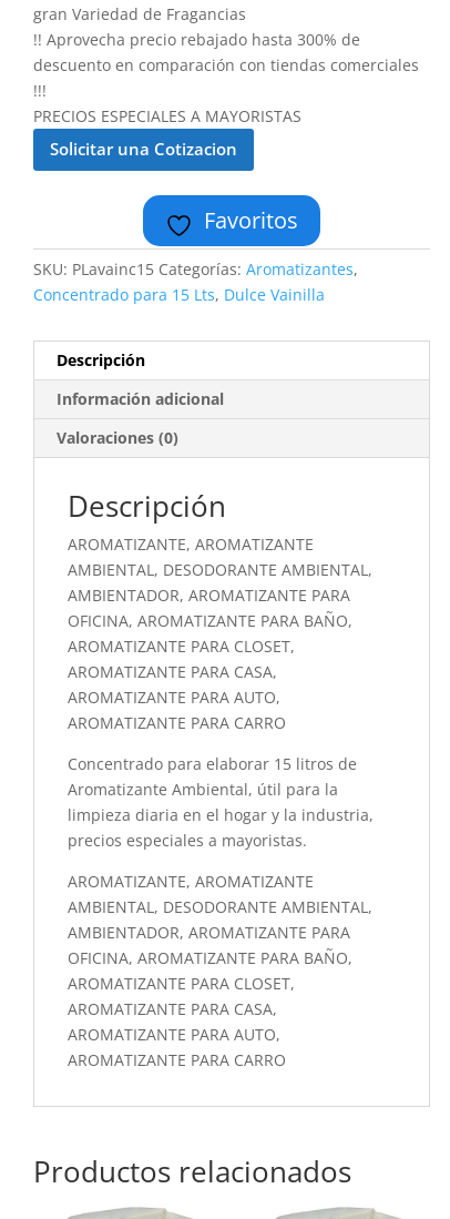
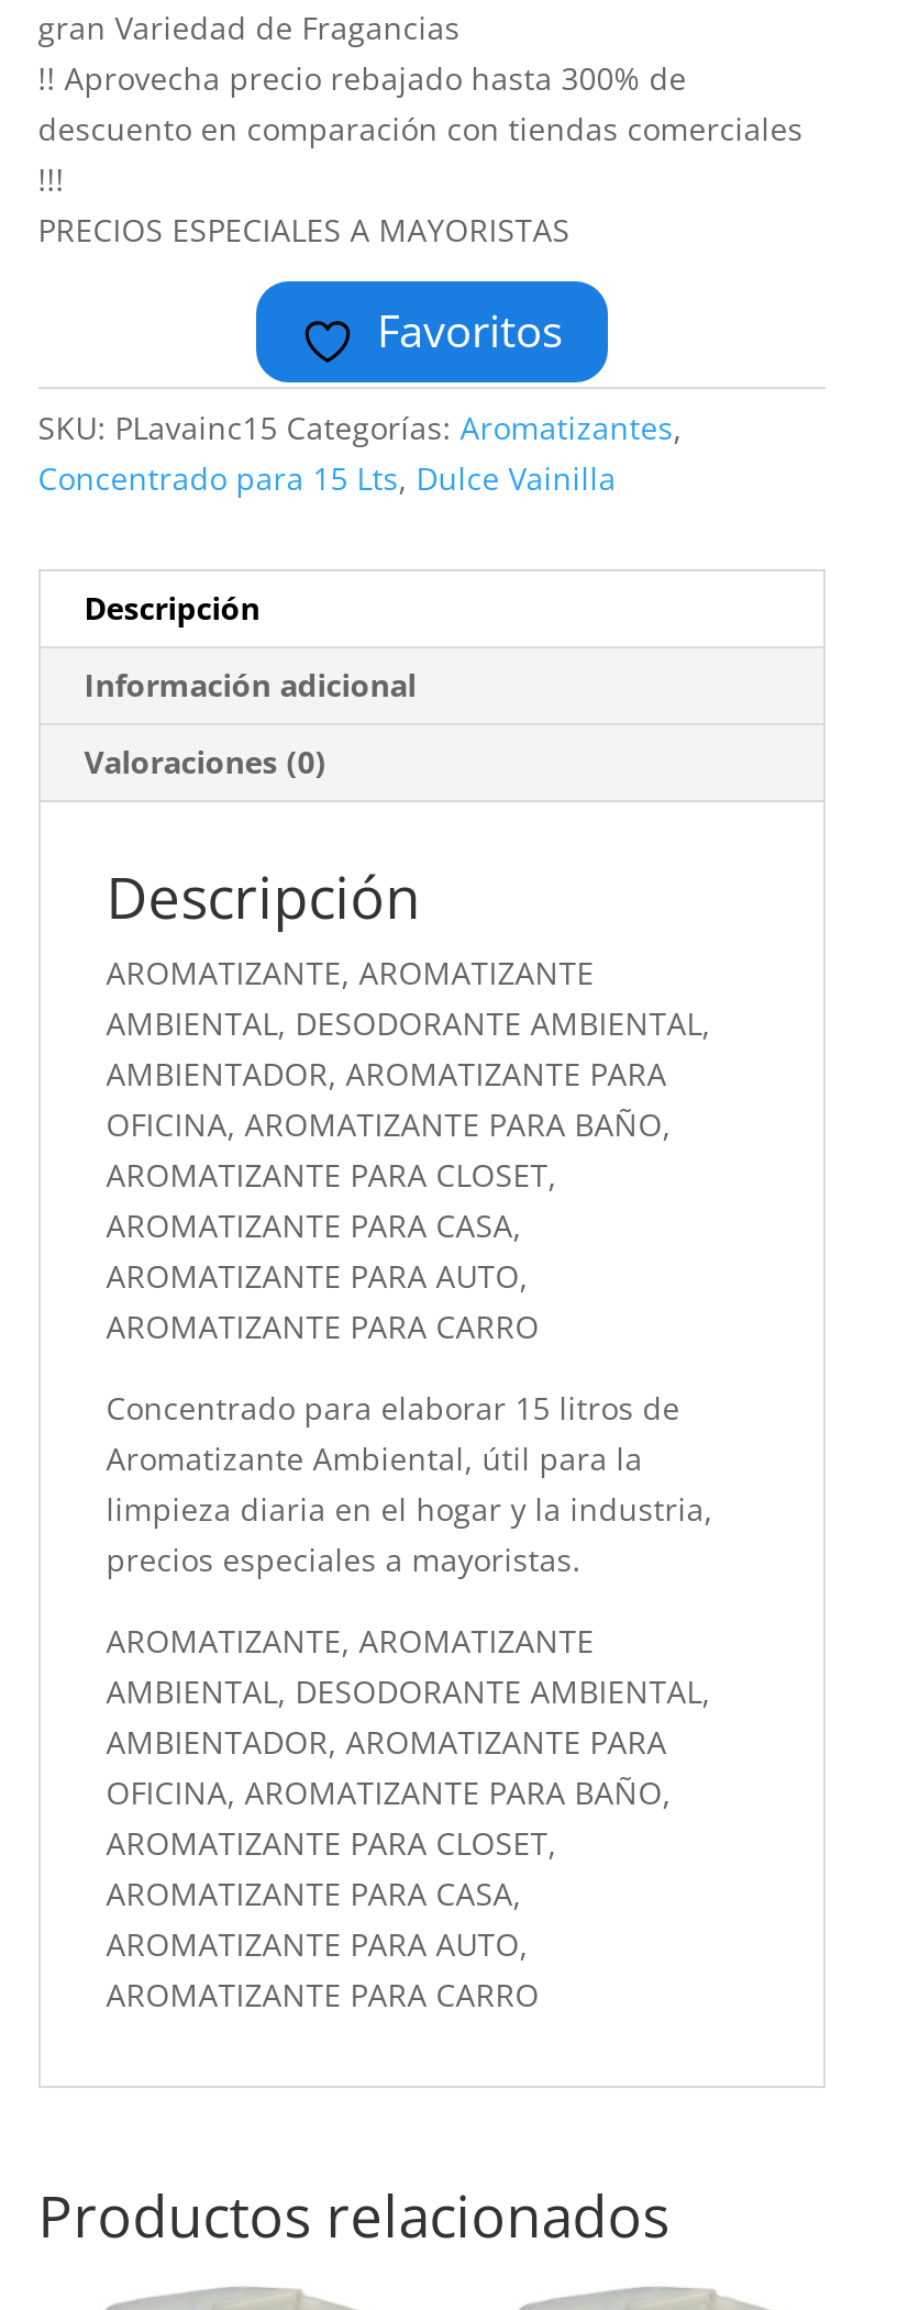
- Solicitar una Cotizacion
